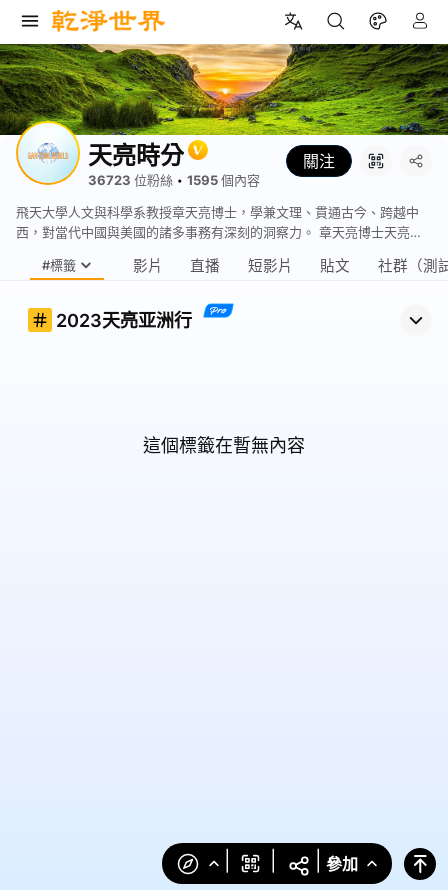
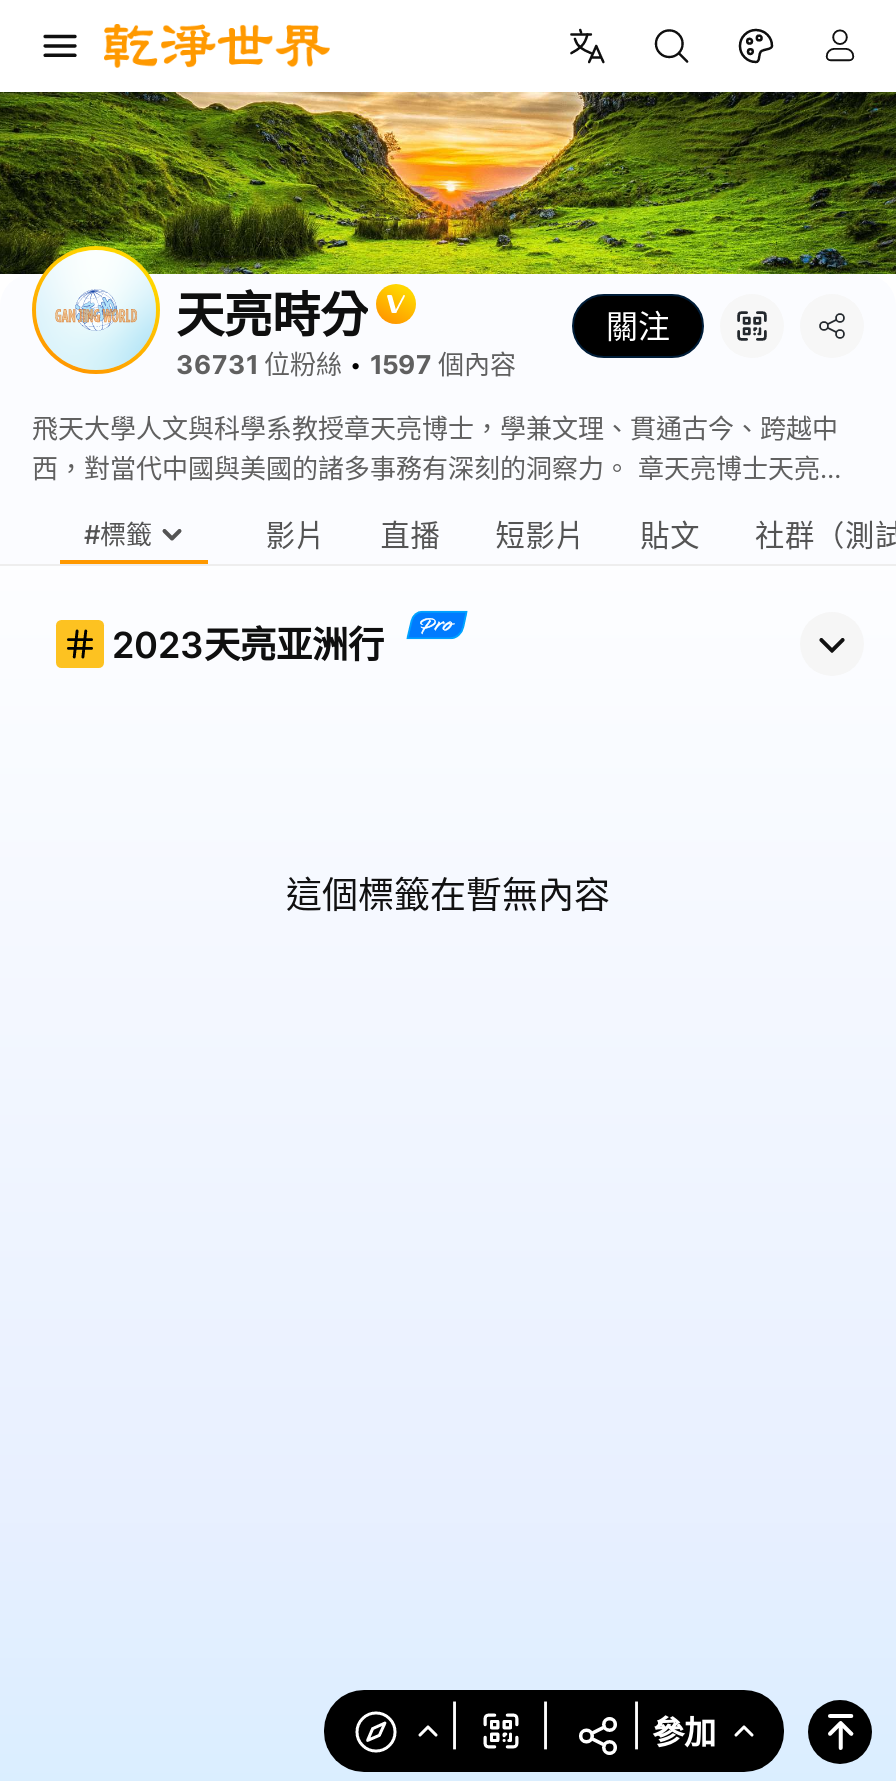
- 36723 位粉絲 • 1595 個內容
+ 36731 位粉絲 • 1597 個內容
